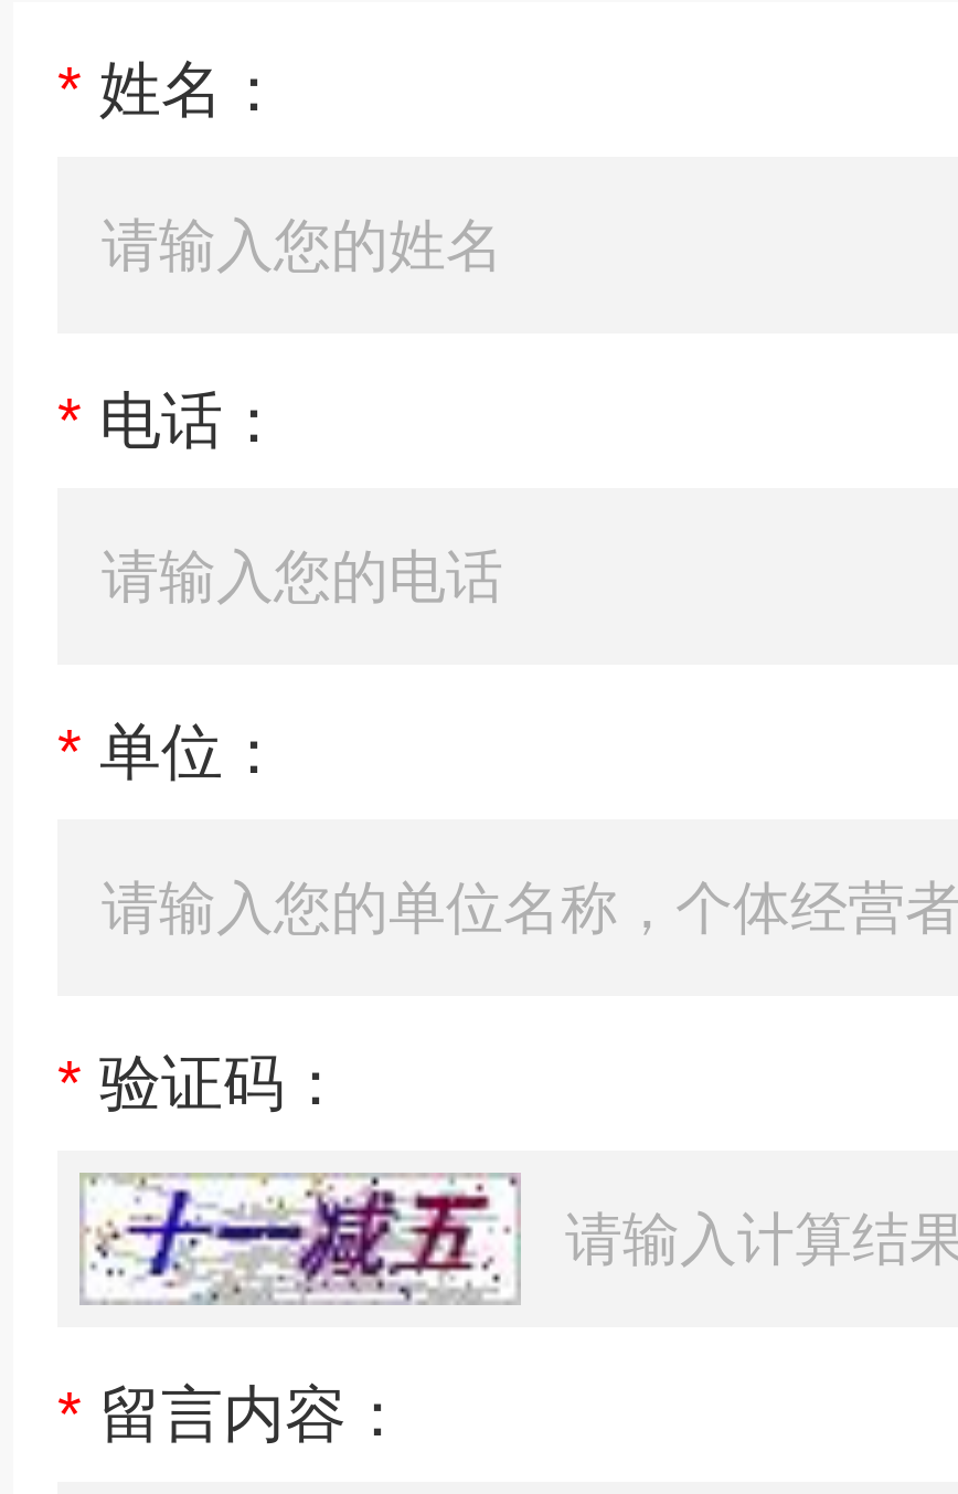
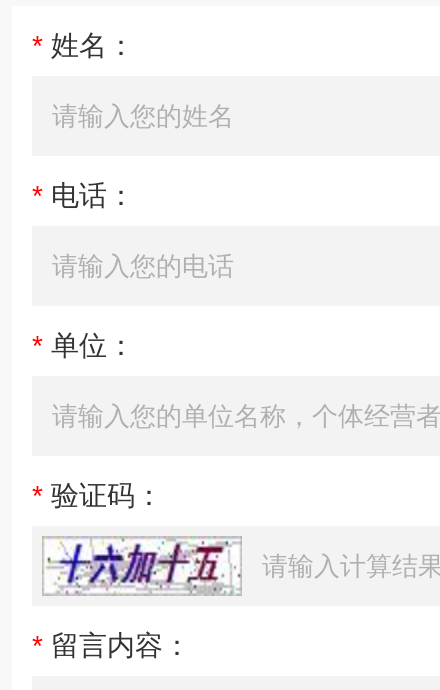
- [image]
+ [image]
